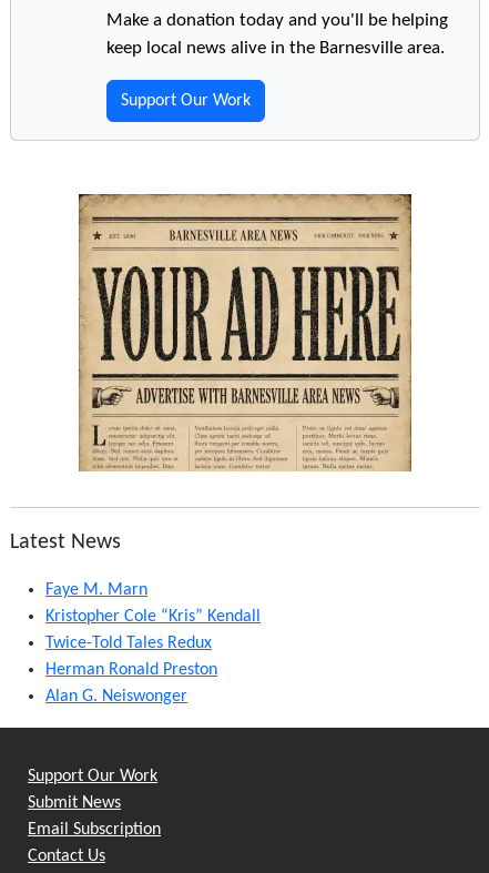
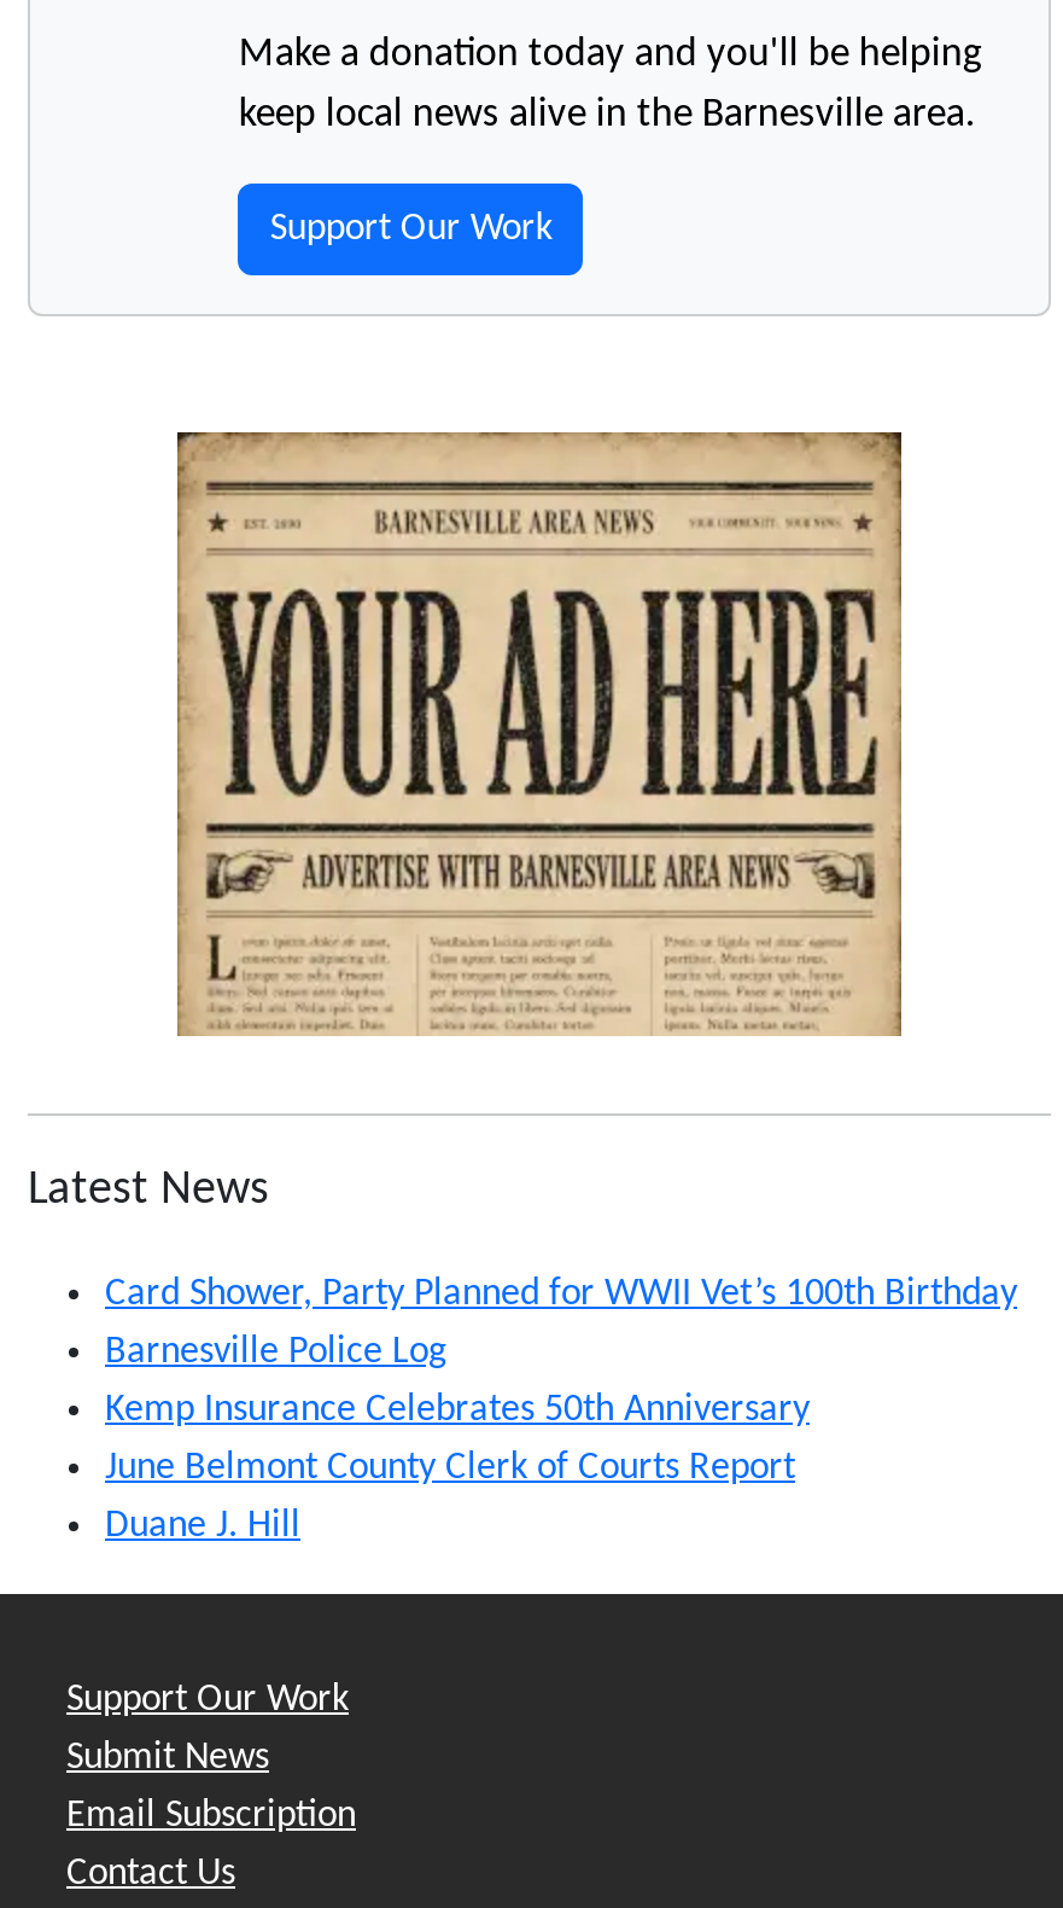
- Faye M. Marn
+ Card Shower, Party Planned for WWII Vet’s 100th Birthday

- Kristopher Cole “Kris” Kendall
+ Barnesville Police Log

- Twice-Told Tales Redux
+ Kemp Insurance Celebrates 50th Anniversary

- Herman Ronald Preston
+ June Belmont County Clerk of Courts Report

- Alan G. Neiswonger
+ Duane J. Hill
